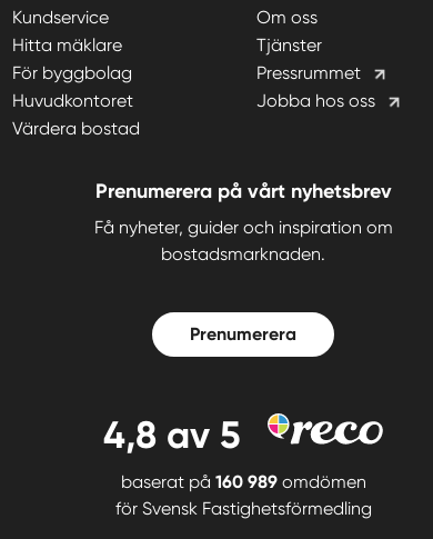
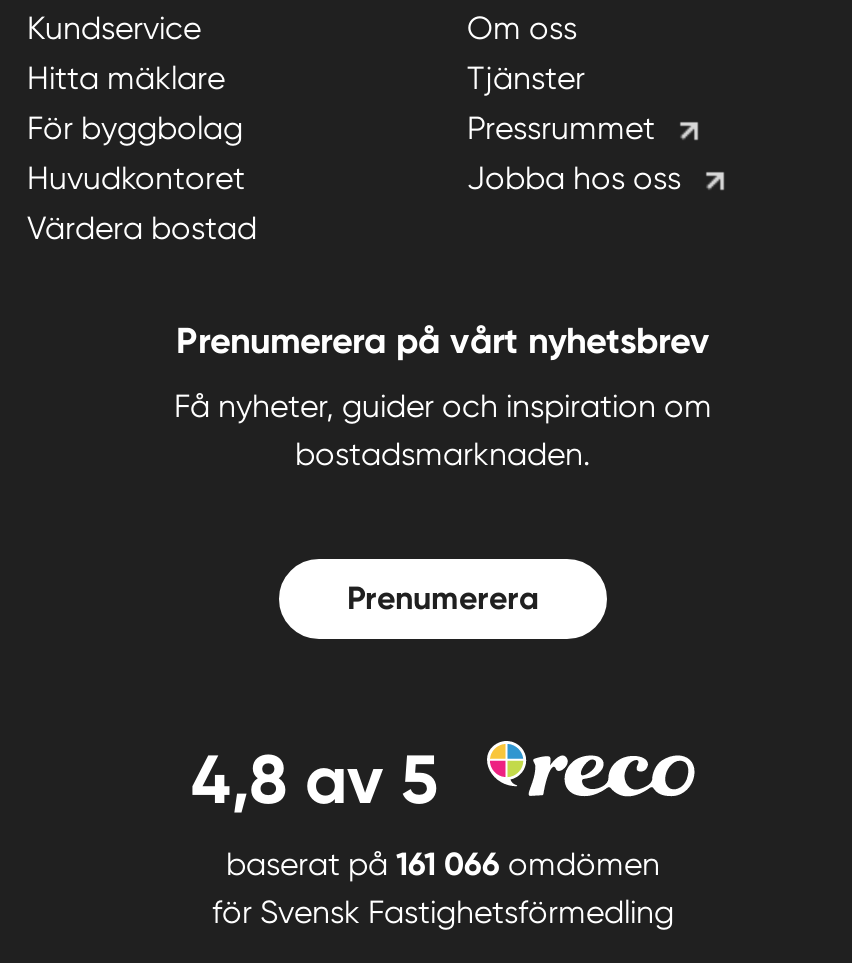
- baserat på 160 989 omdömen
+ baserat på 161 066 omdömen
